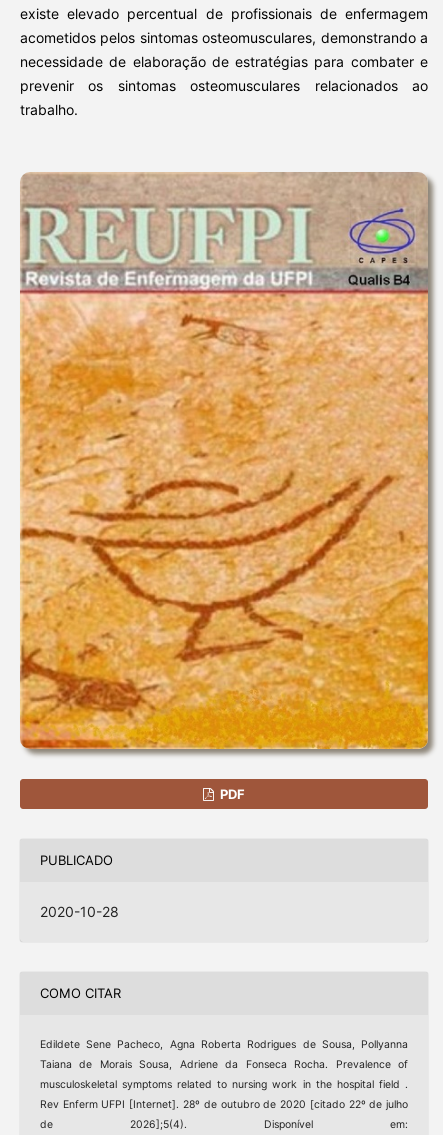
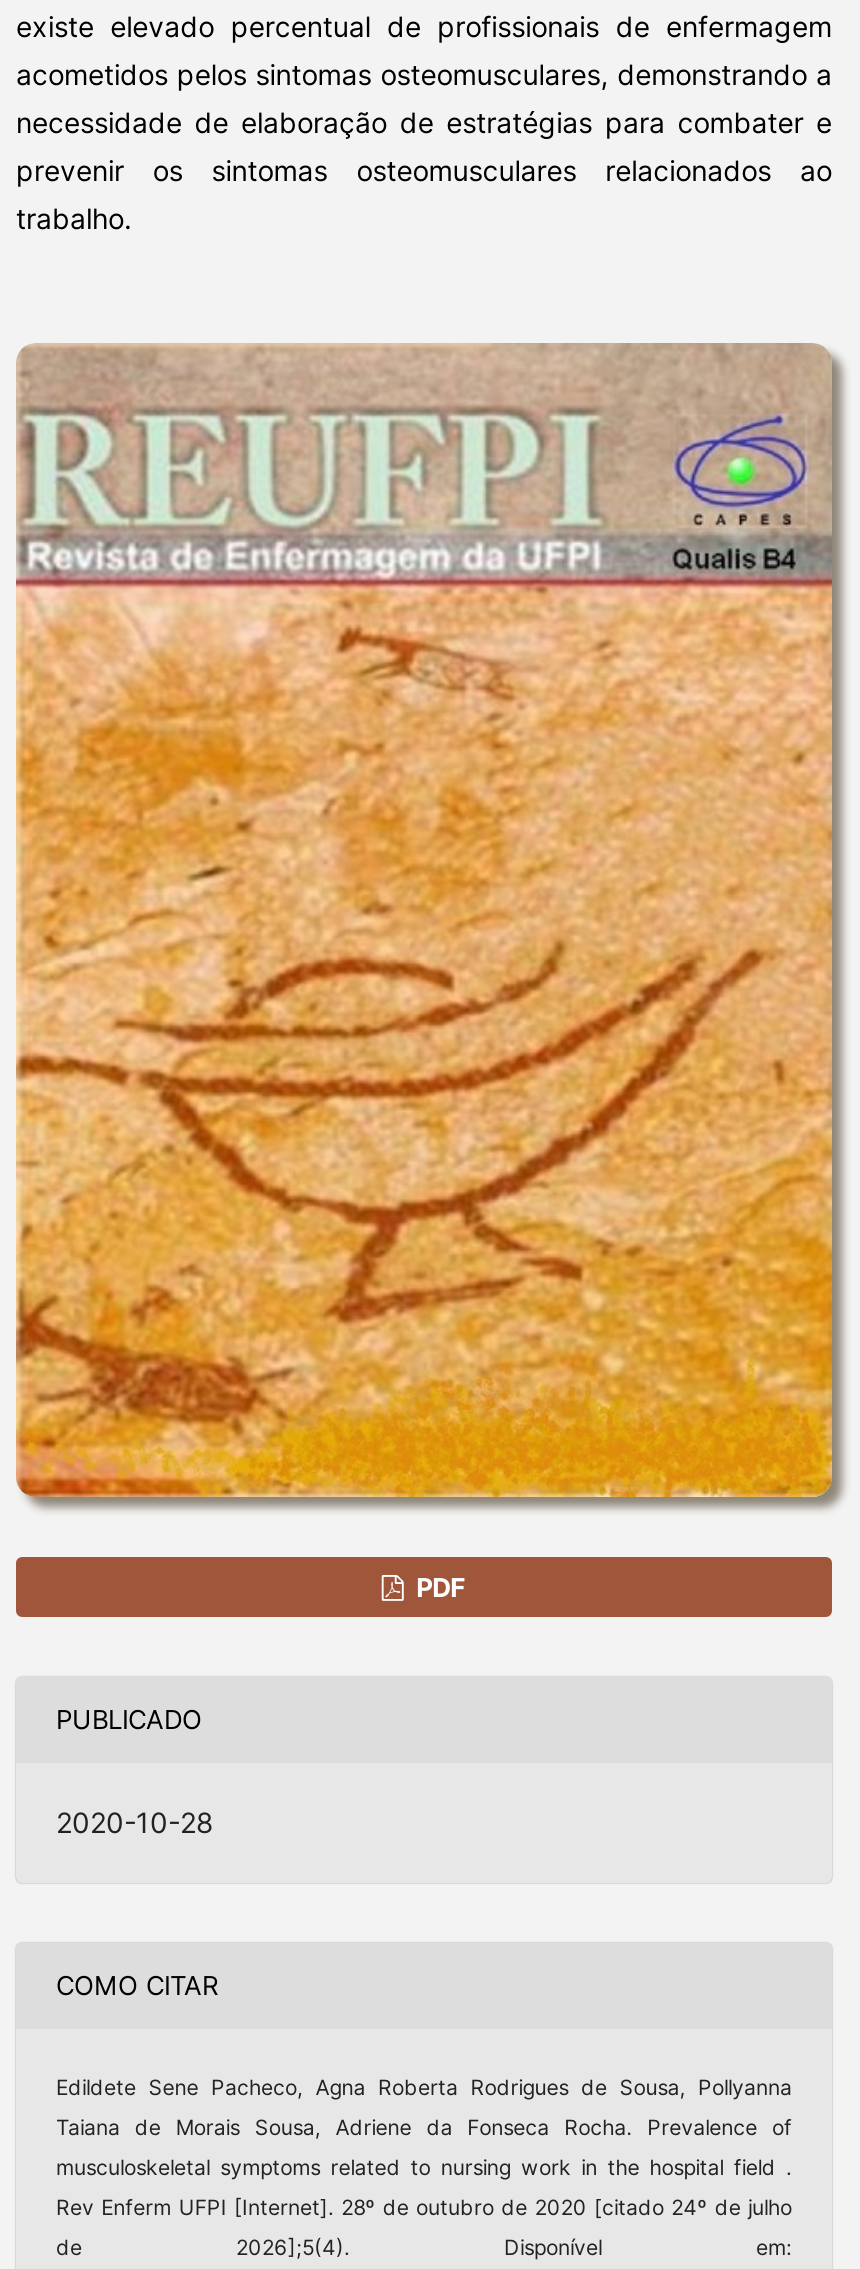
- Rev Enferm UFPI [Internet]. 28º de outubro de 2020 [citado 22º de julho
+ Rev Enferm UFPI [Internet]. 28º de outubro de 2020 [citado 24º de julho
